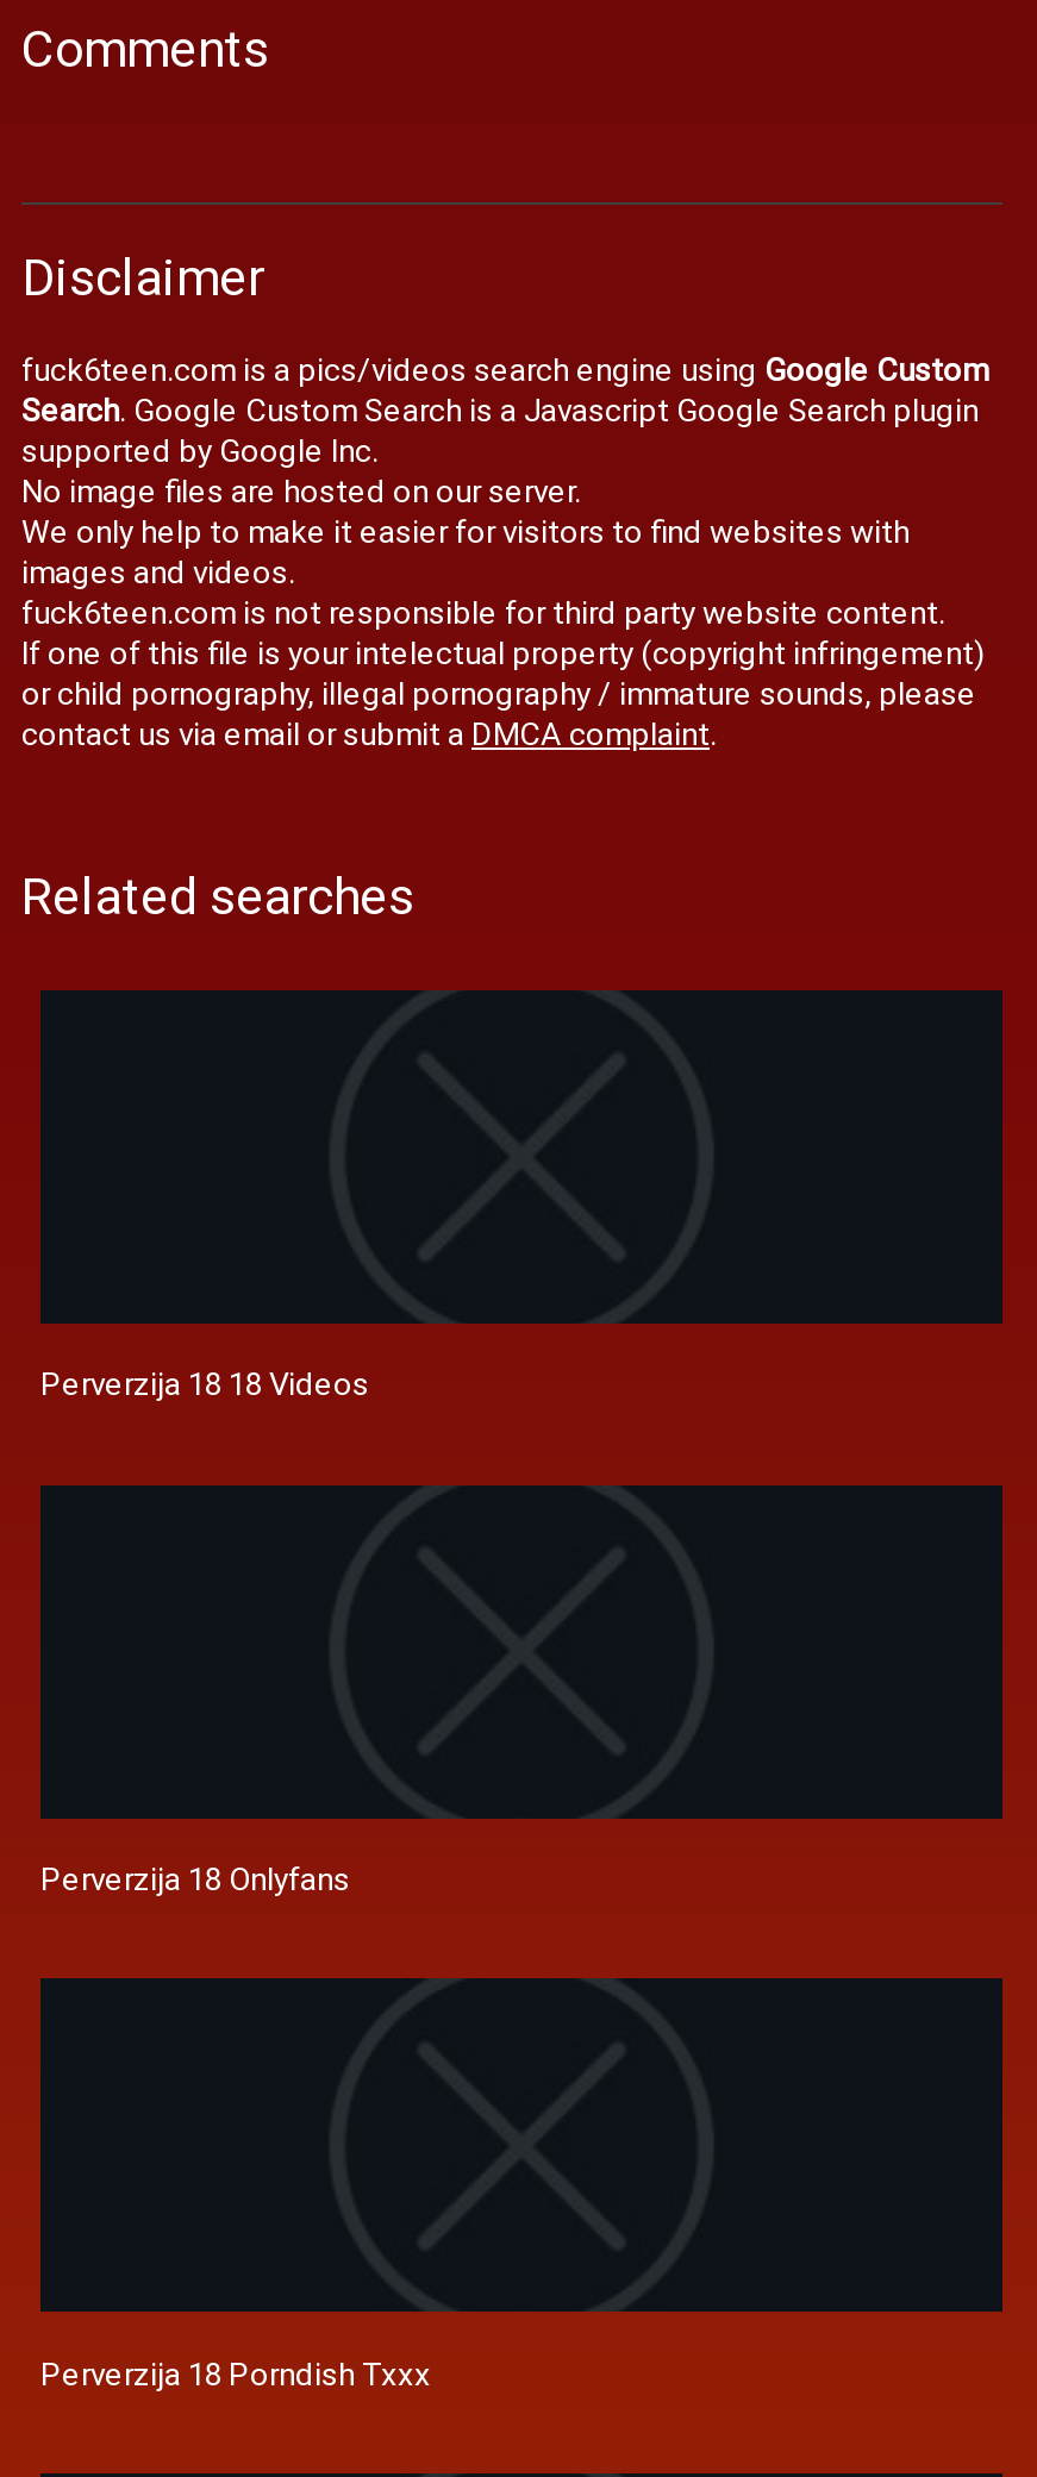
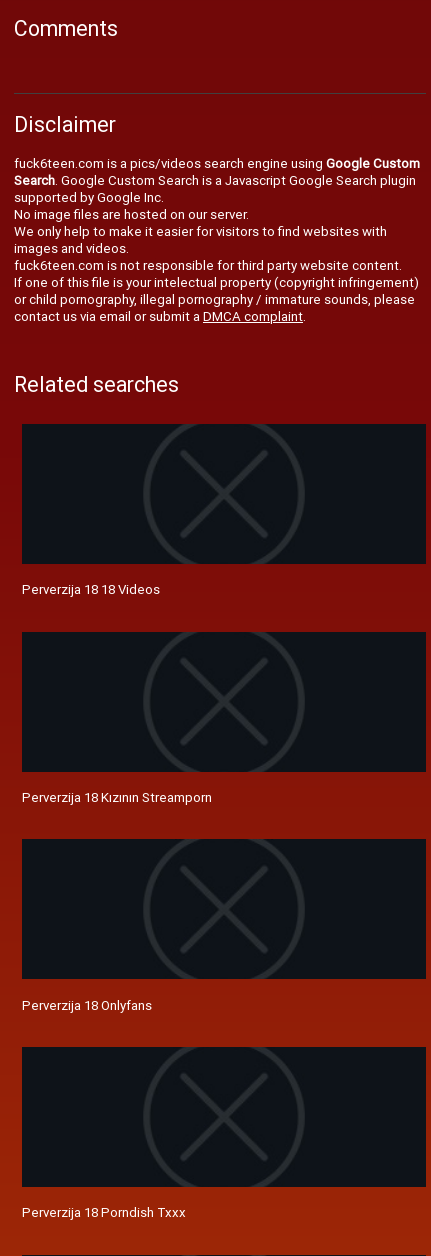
+ Perverzija 18 Kızının Streamporn
